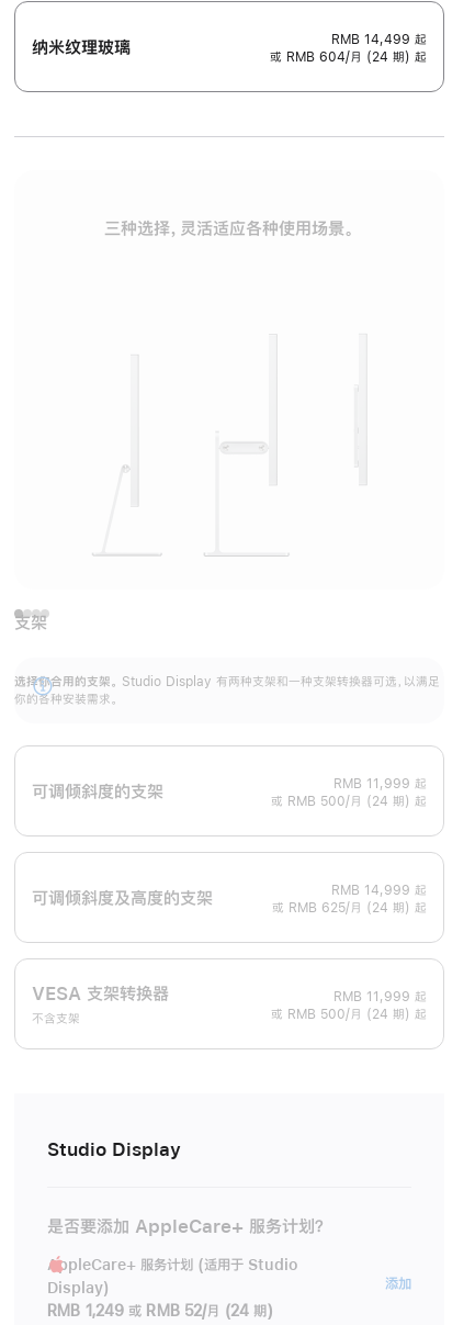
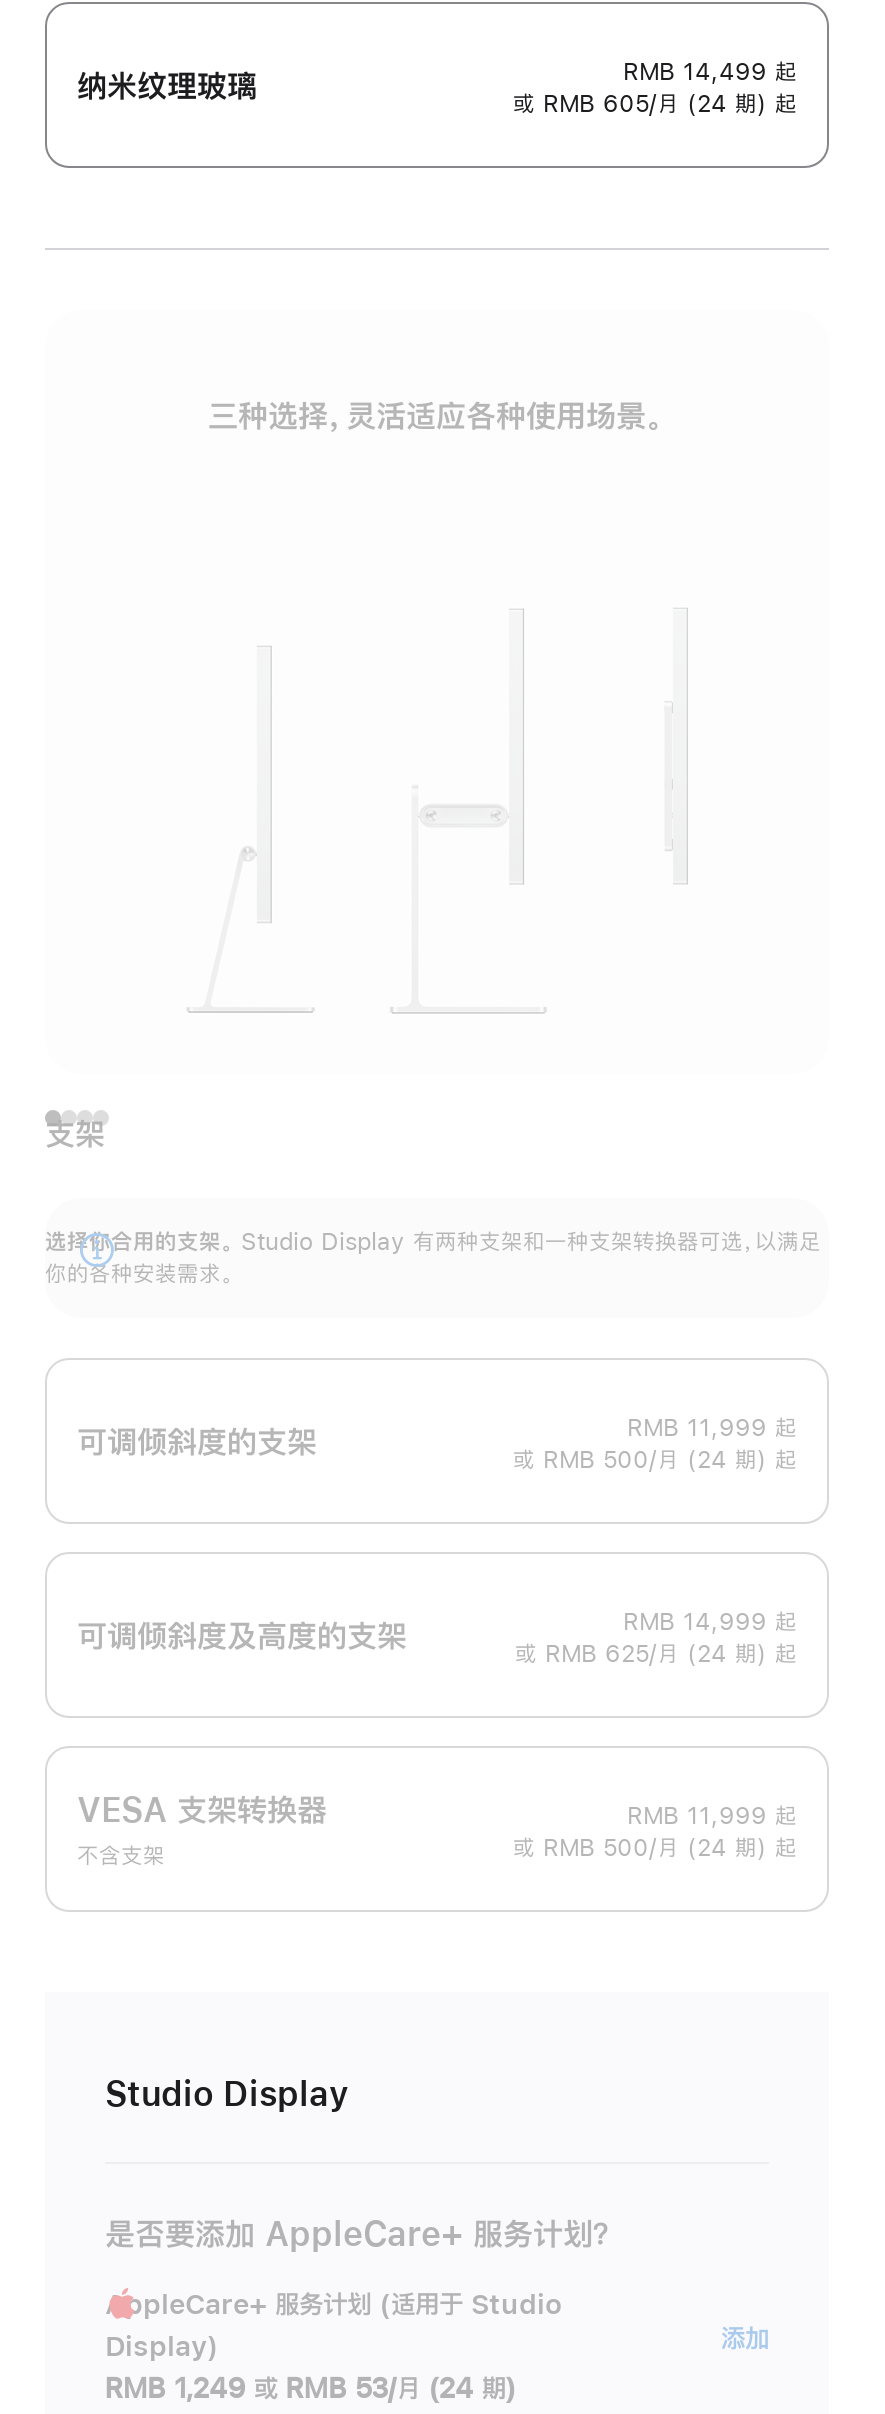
- 或 RMB 604/月 (24 期) 起
+ 或 RMB 605/月 (24 期) 起

- RMB 1,249 或 RMB 52/月 (24 期)
+ RMB 1,249 或 RMB 53/月 (24 期)
